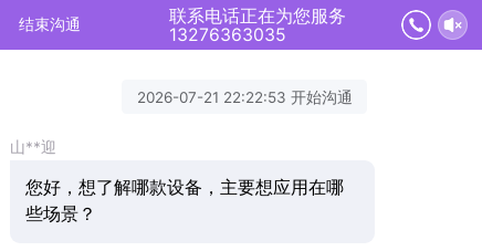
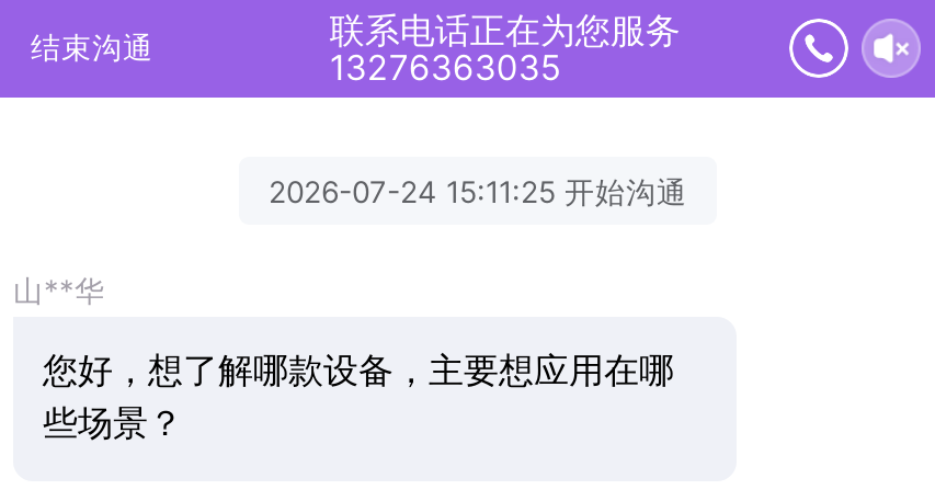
- 2026-07-21 22:22:53 开始沟通
+ 2026-07-24 15:11:25 开始沟通

- 山**迎
+ 山**华
